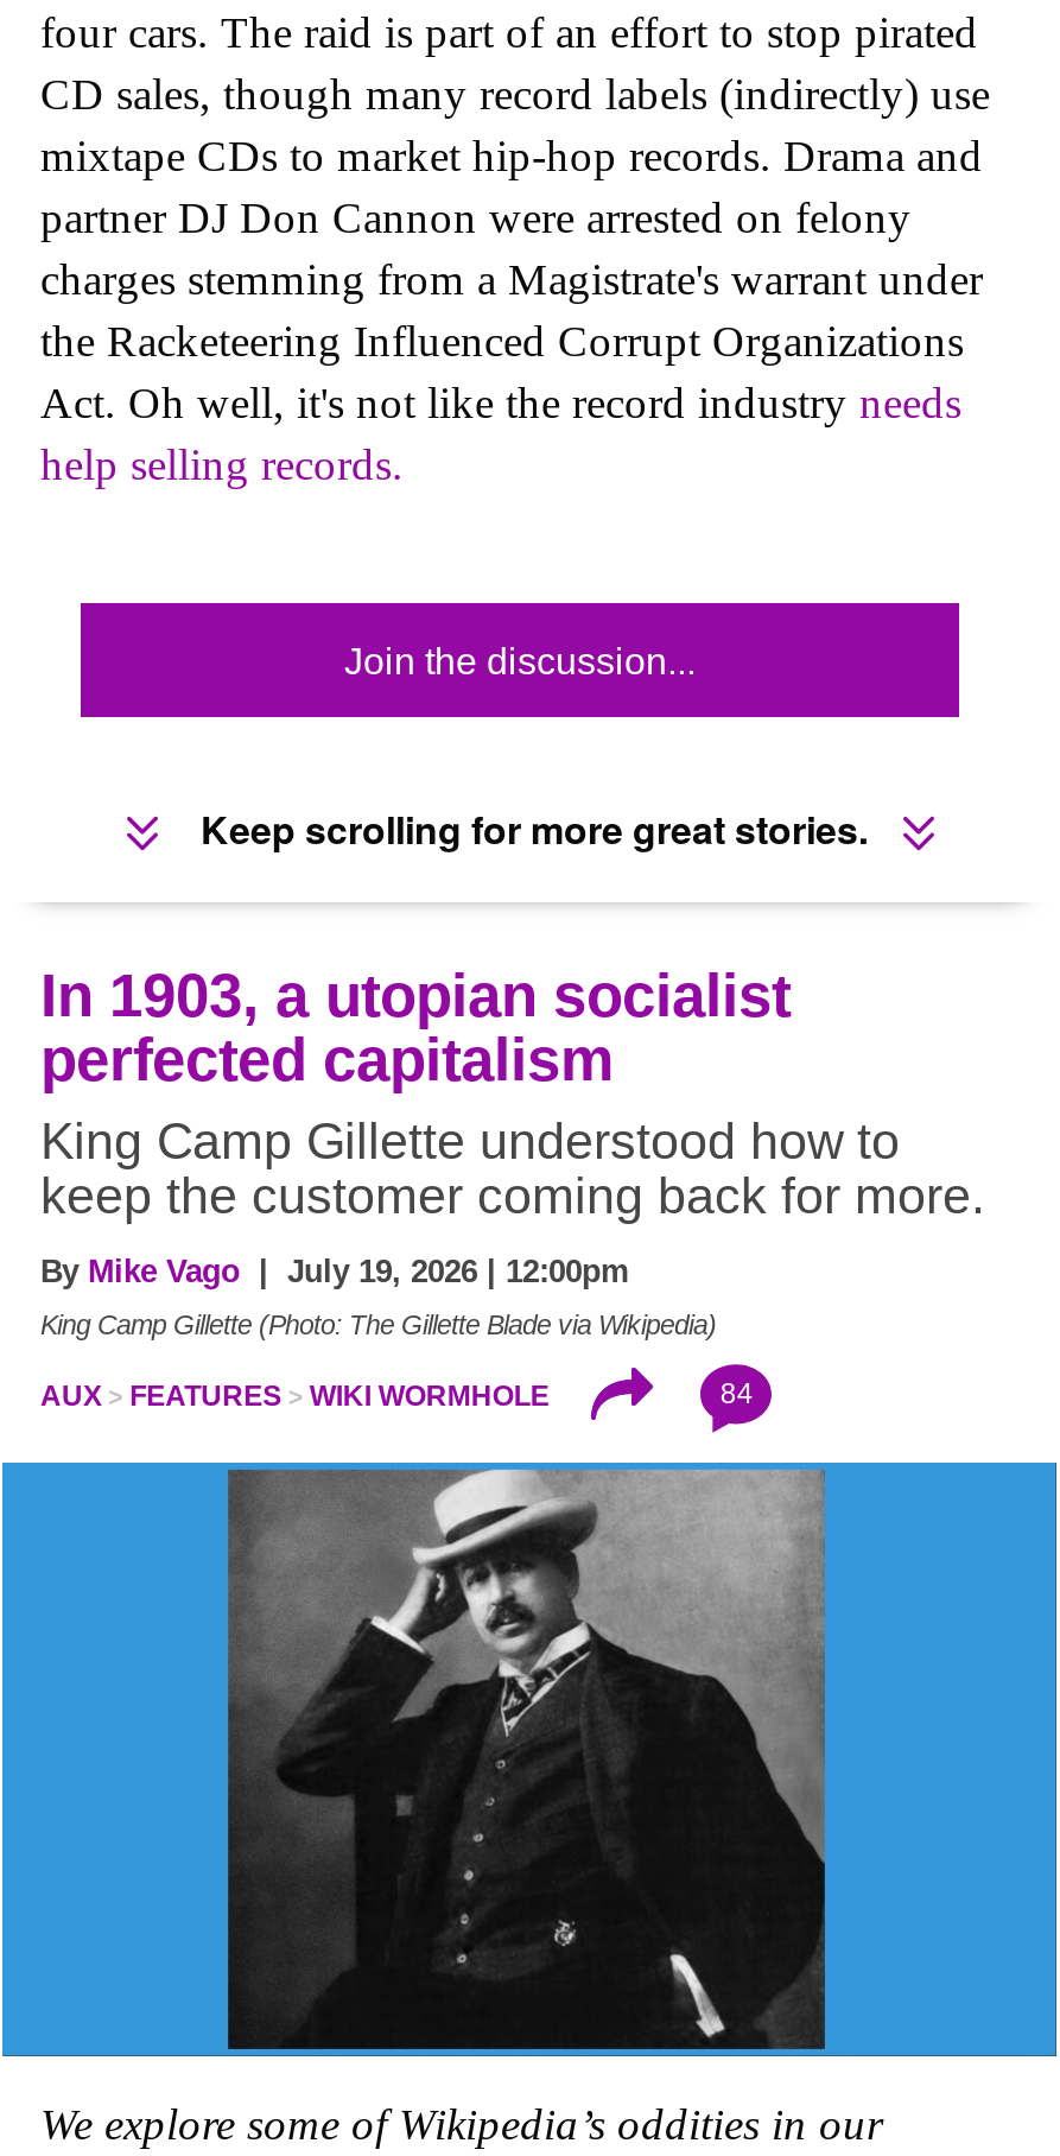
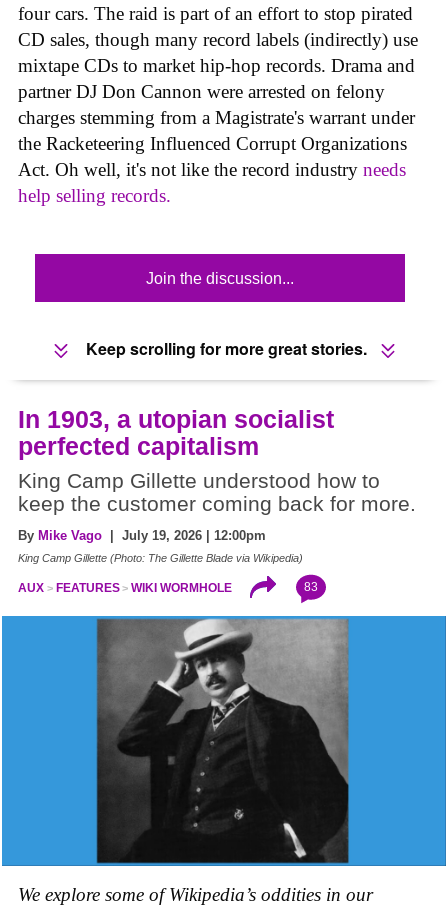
- 84
+ 83
